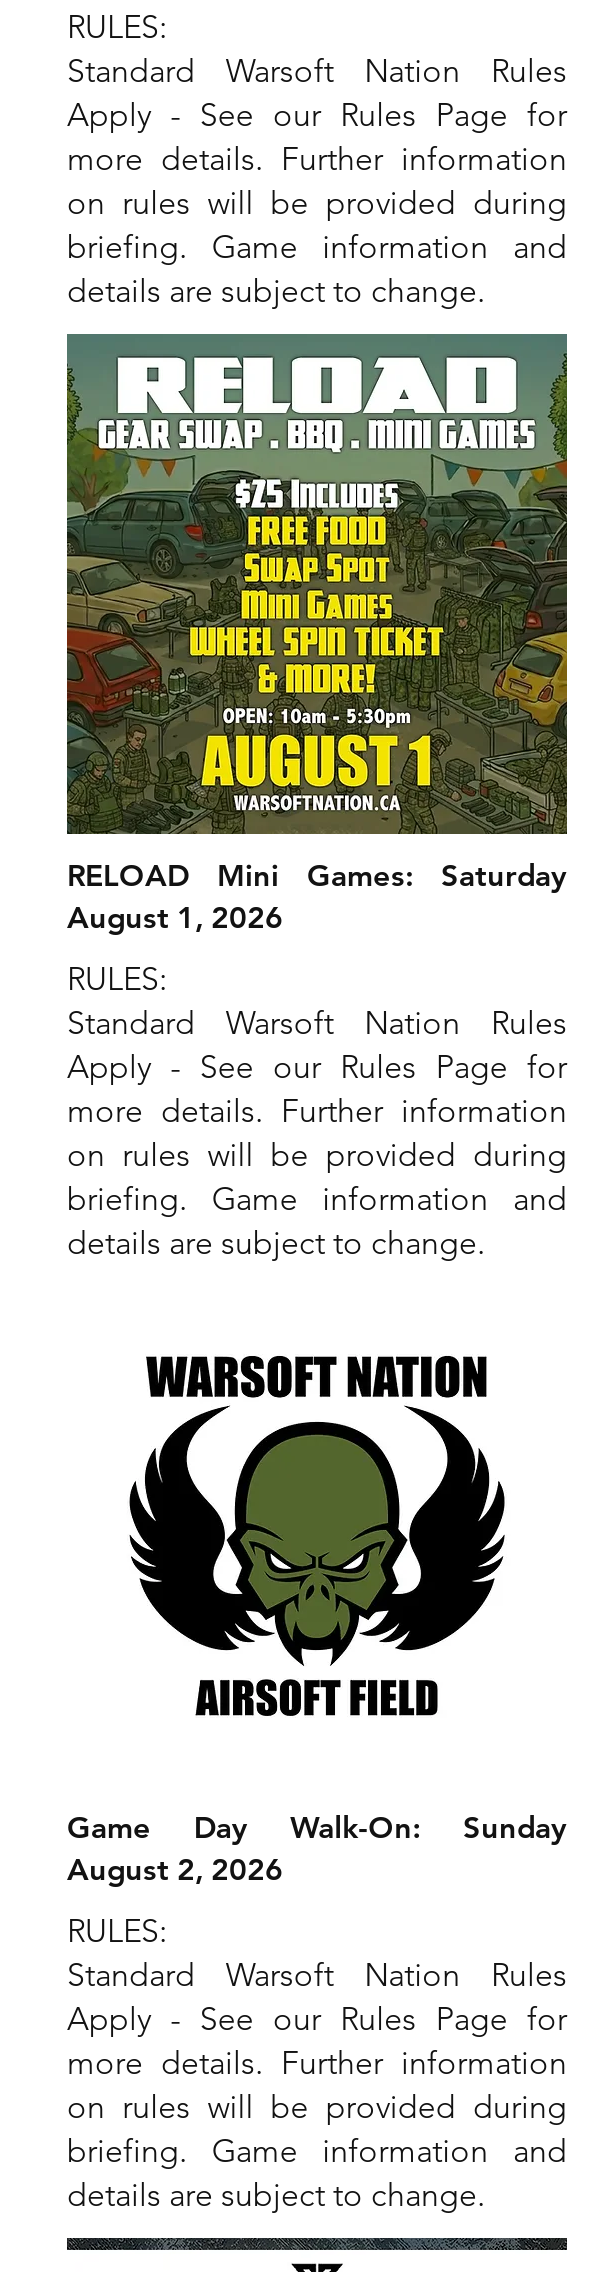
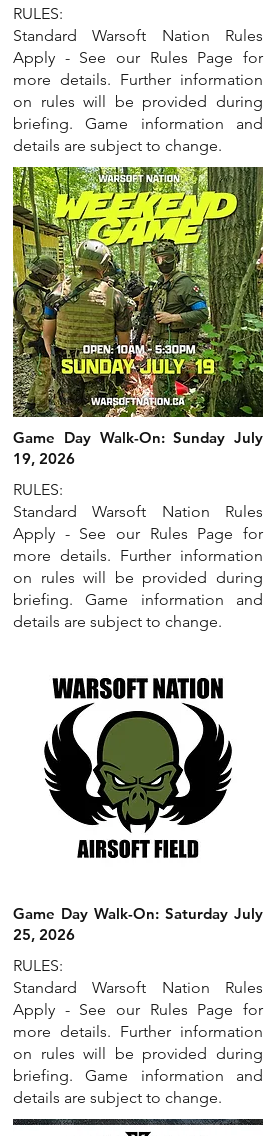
- [image]
- RELOAD Mini Games: Saturday
- August 1, 2026
+ [image]
+ Game Day Walk-On: Sunday July
+ 19, 2026

- Game Day Walk-On: Sunday
- August 2, 2026
+ Game Day Walk-On: Saturday July
+ 25, 2026
